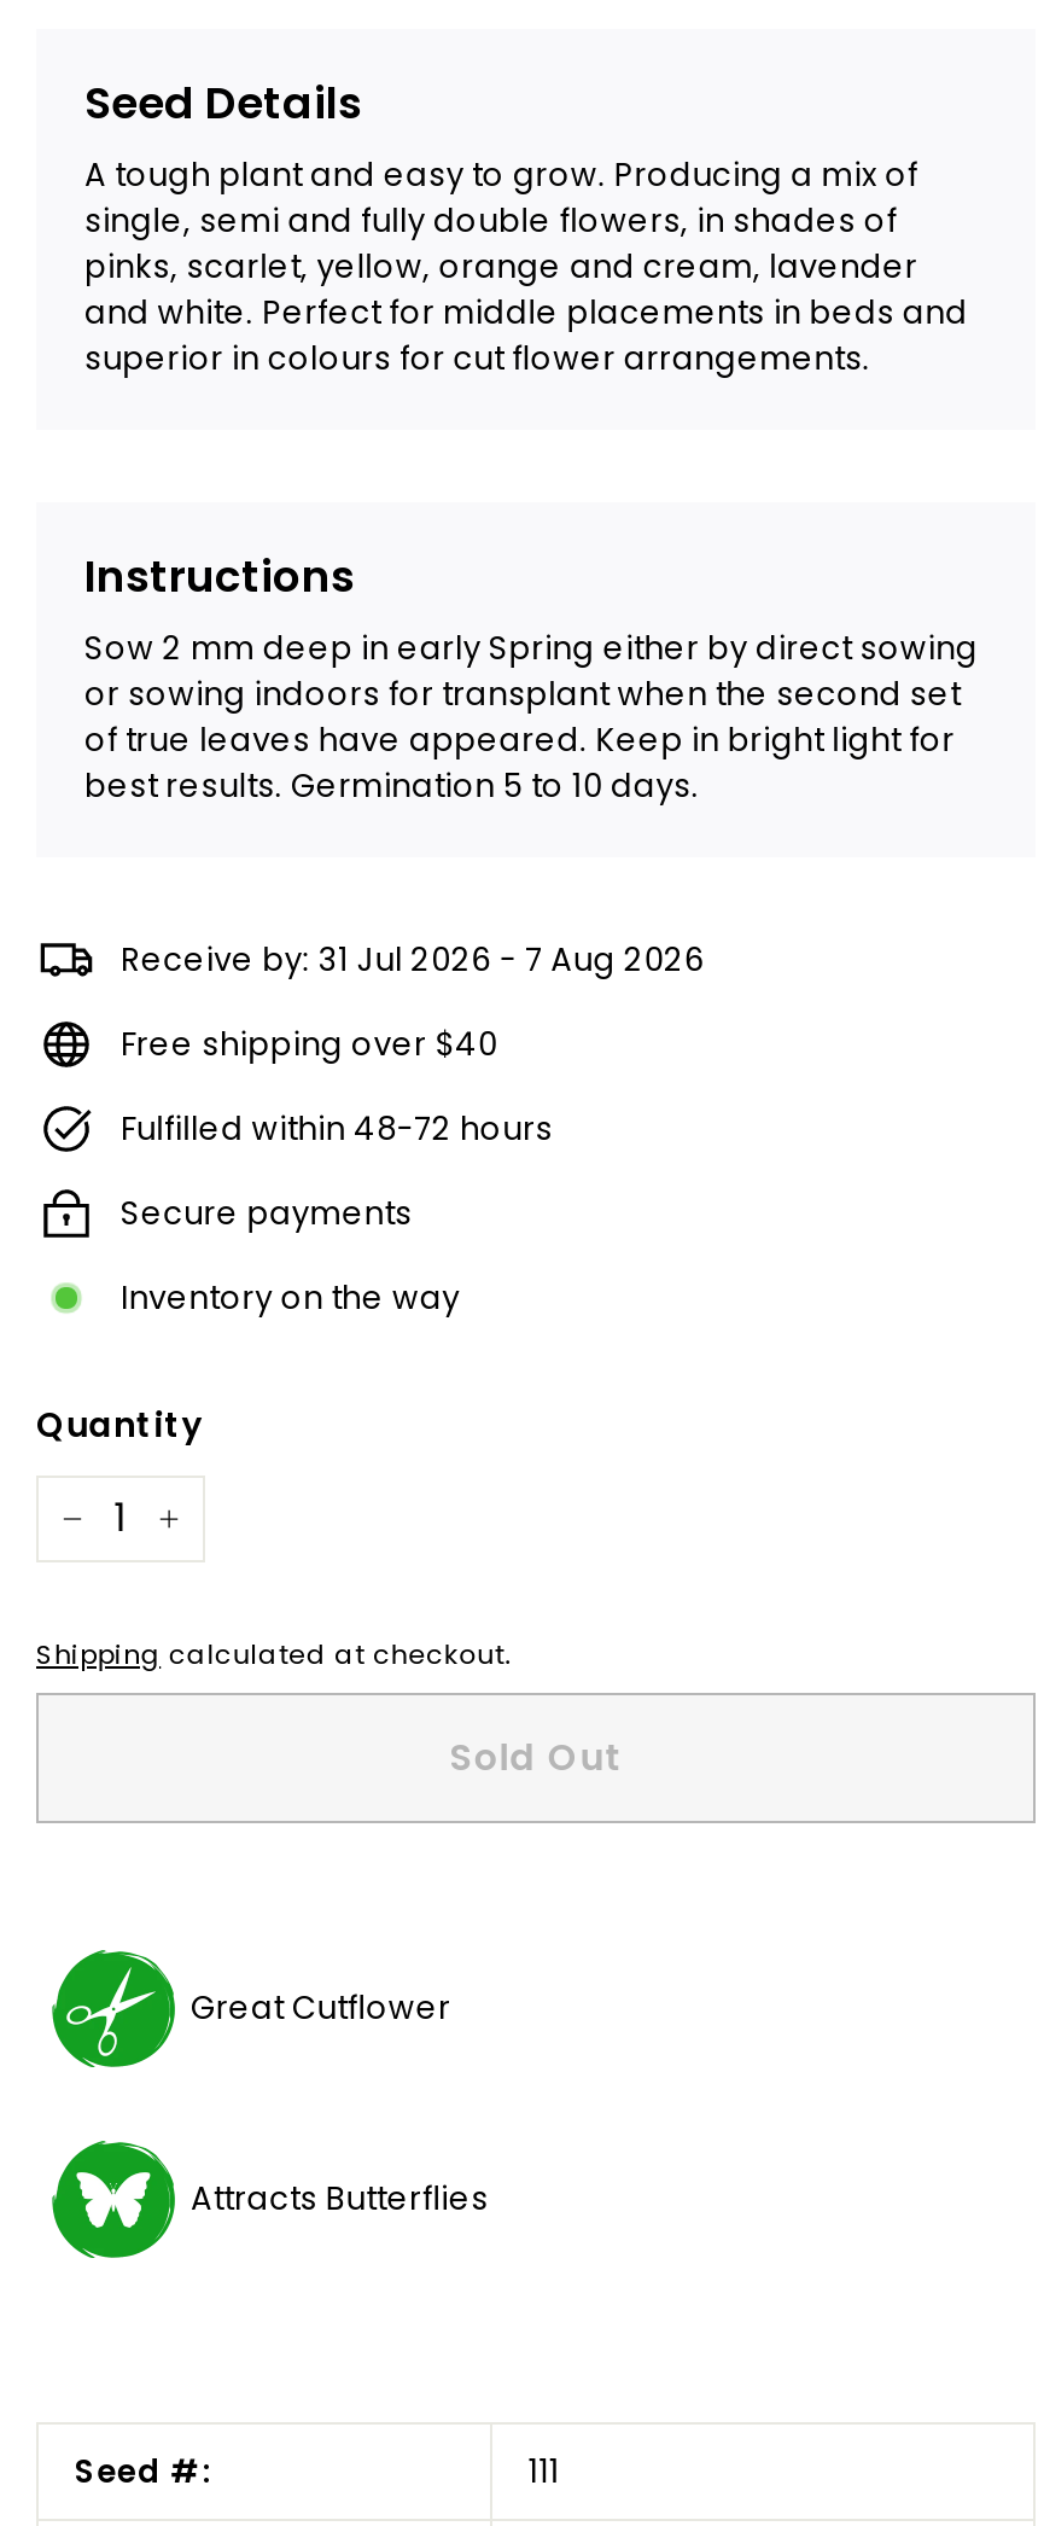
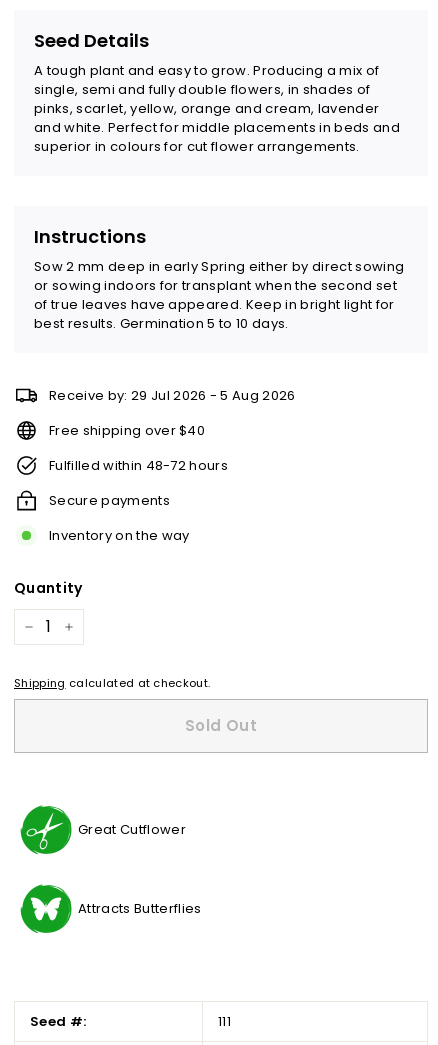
- Receive by: 31 Jul 2026 - 7 Aug 2026
+ Receive by: 29 Jul 2026 - 5 Aug 2026
